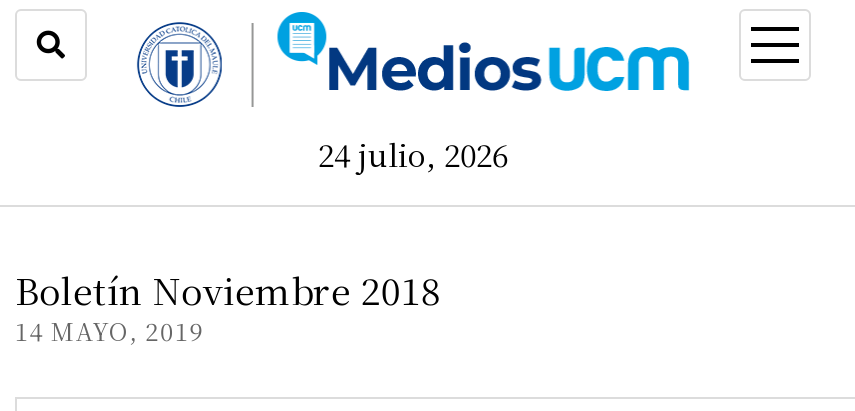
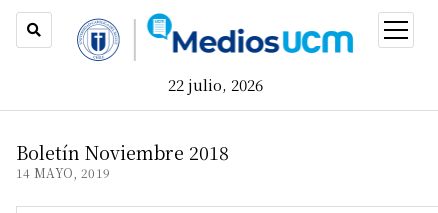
- 24 julio, 2026
+ 22 julio, 2026
